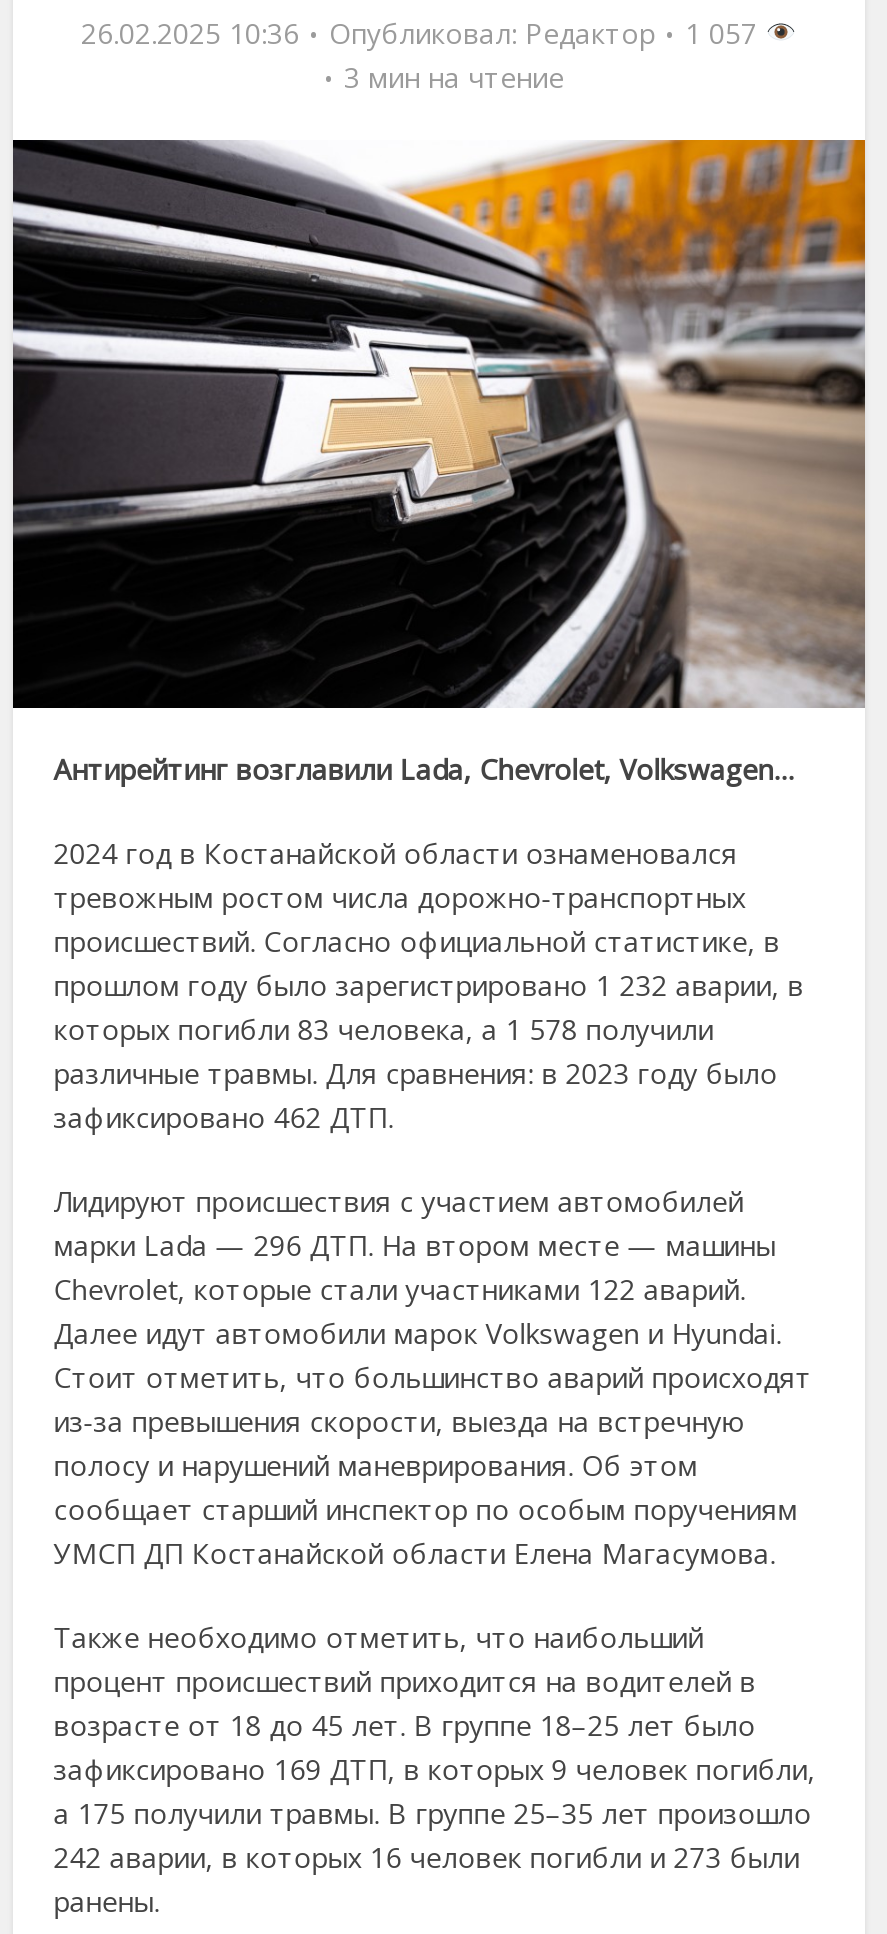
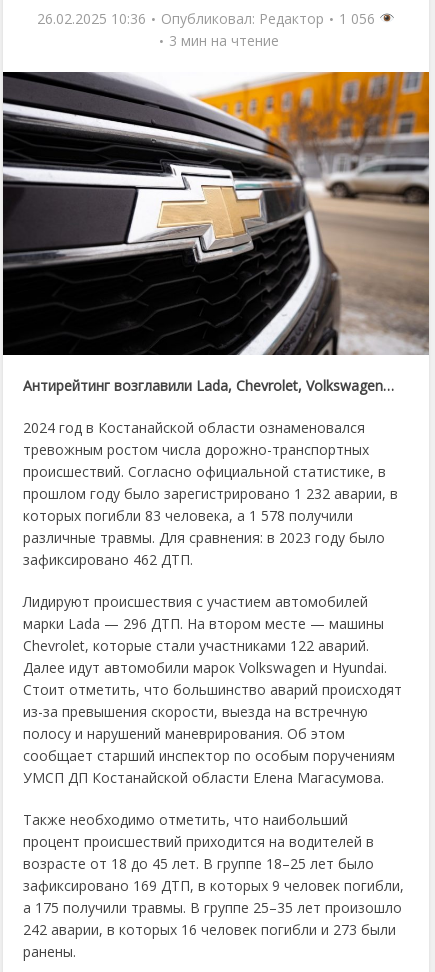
- 26.02.2025 10:36 Опубликовал: Редактор 1 057
+ 26.02.2025 10:36 Опубликовал: Редактор 1 056
